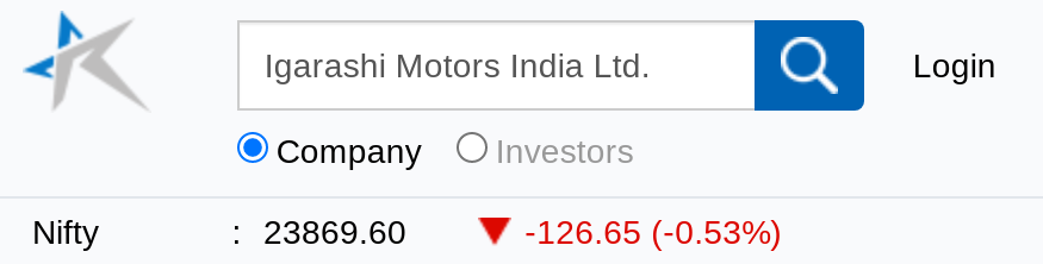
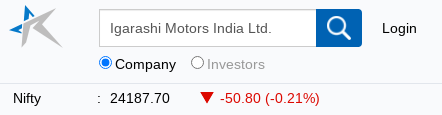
- 23869.60
+ 24187.70

- -126.65 (-0.53%)
+ -50.80 (-0.21%)
